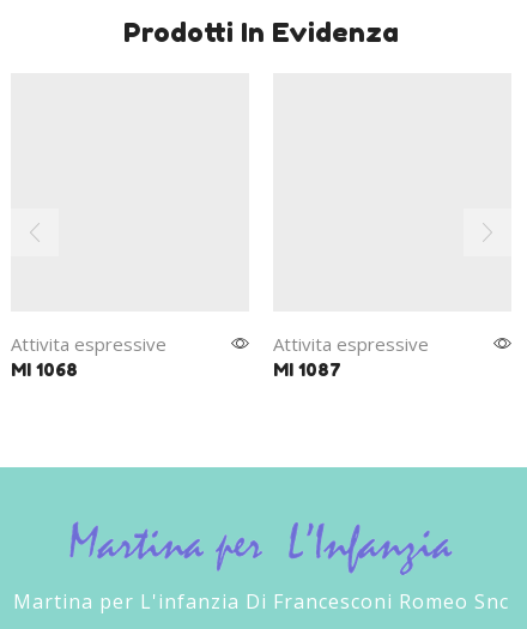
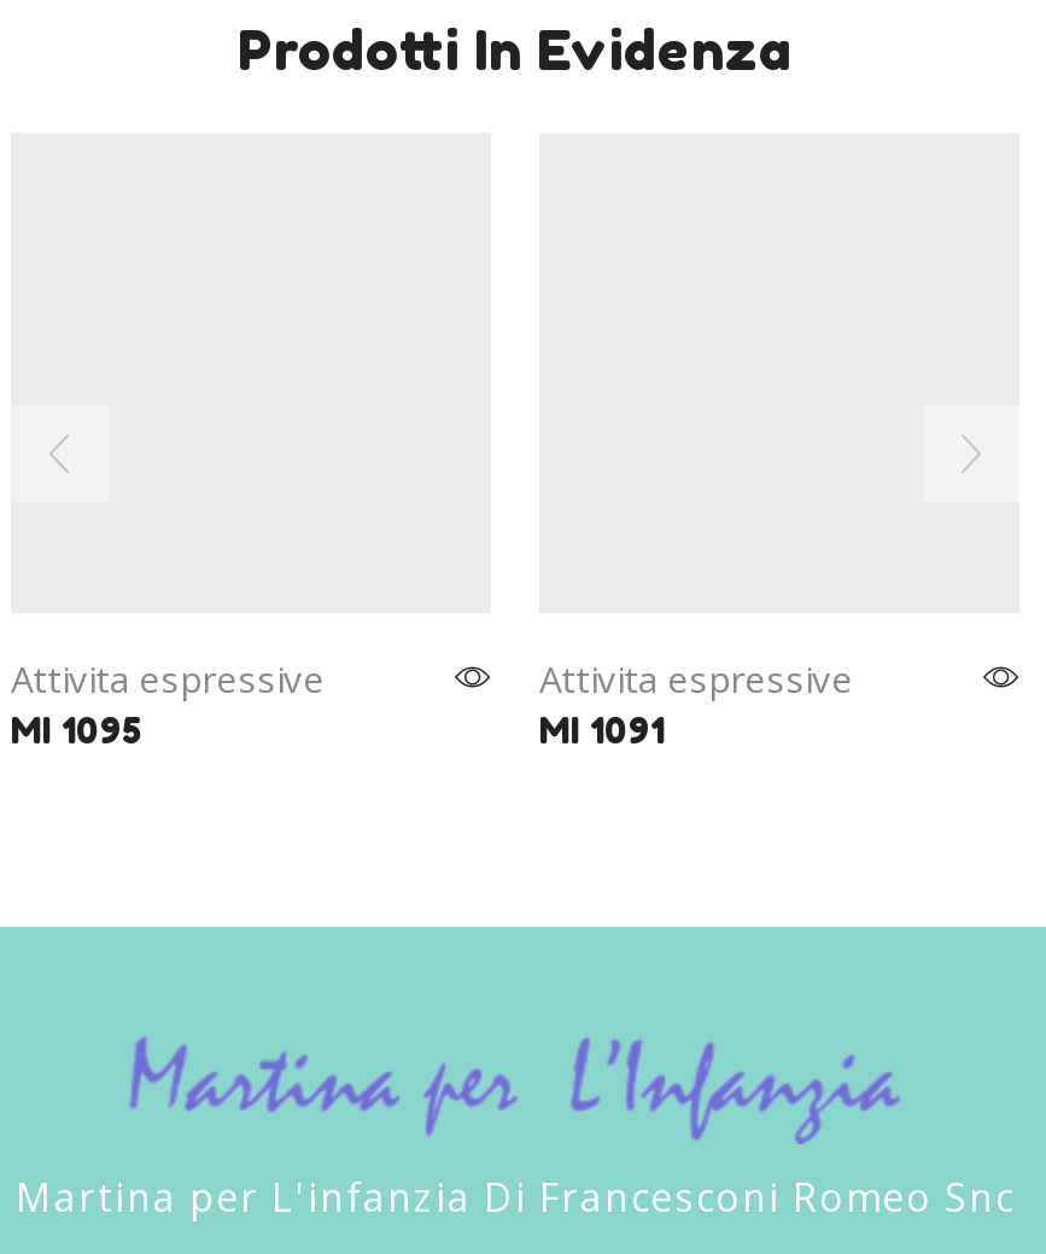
- MI 1068
+ MI 1095

- MI 1087
+ MI 1091
